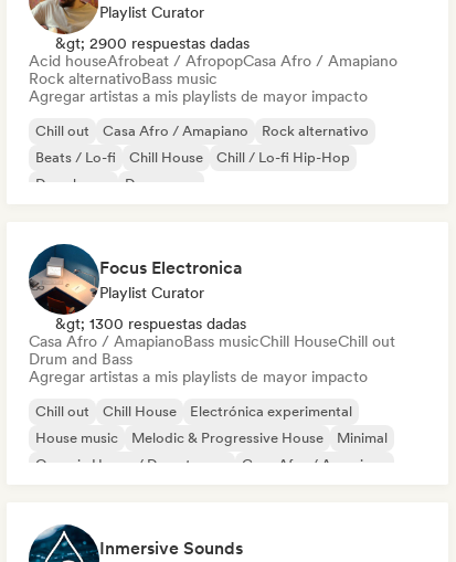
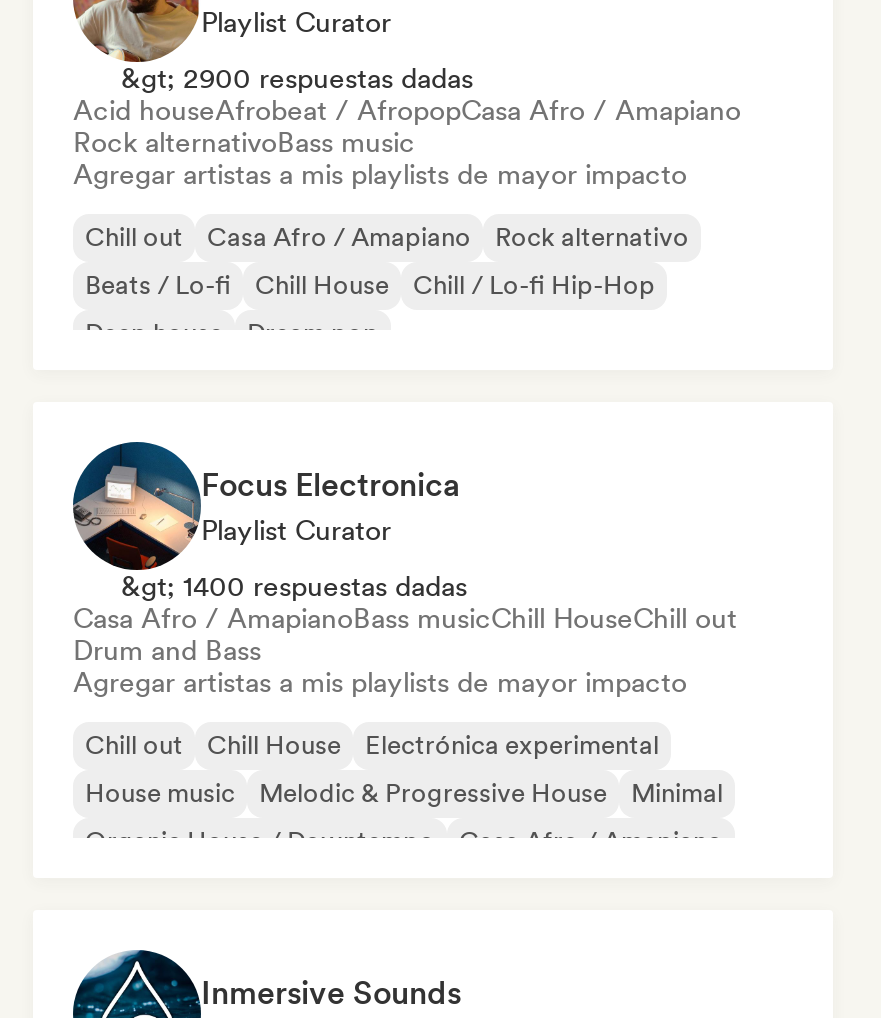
- &gt; 1300 respuestas dadas
+ &gt; 1400 respuestas dadas
